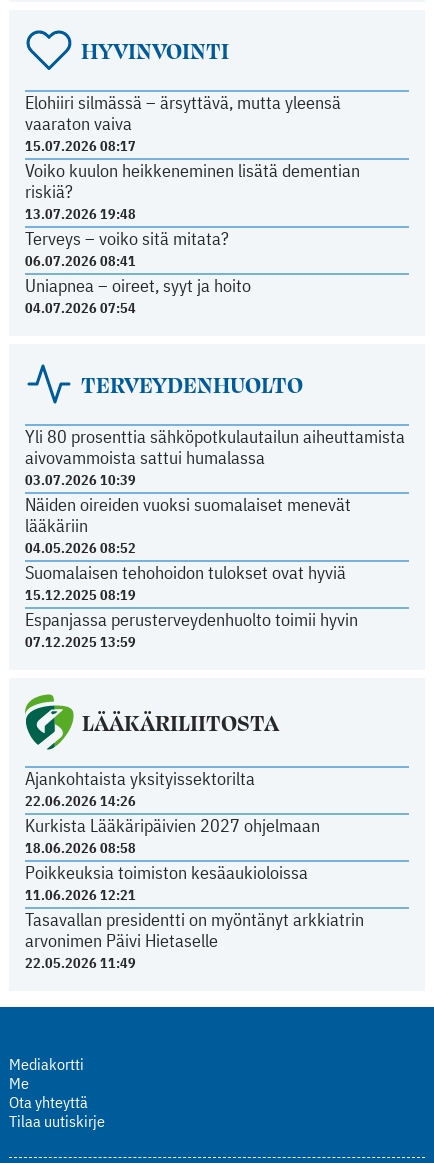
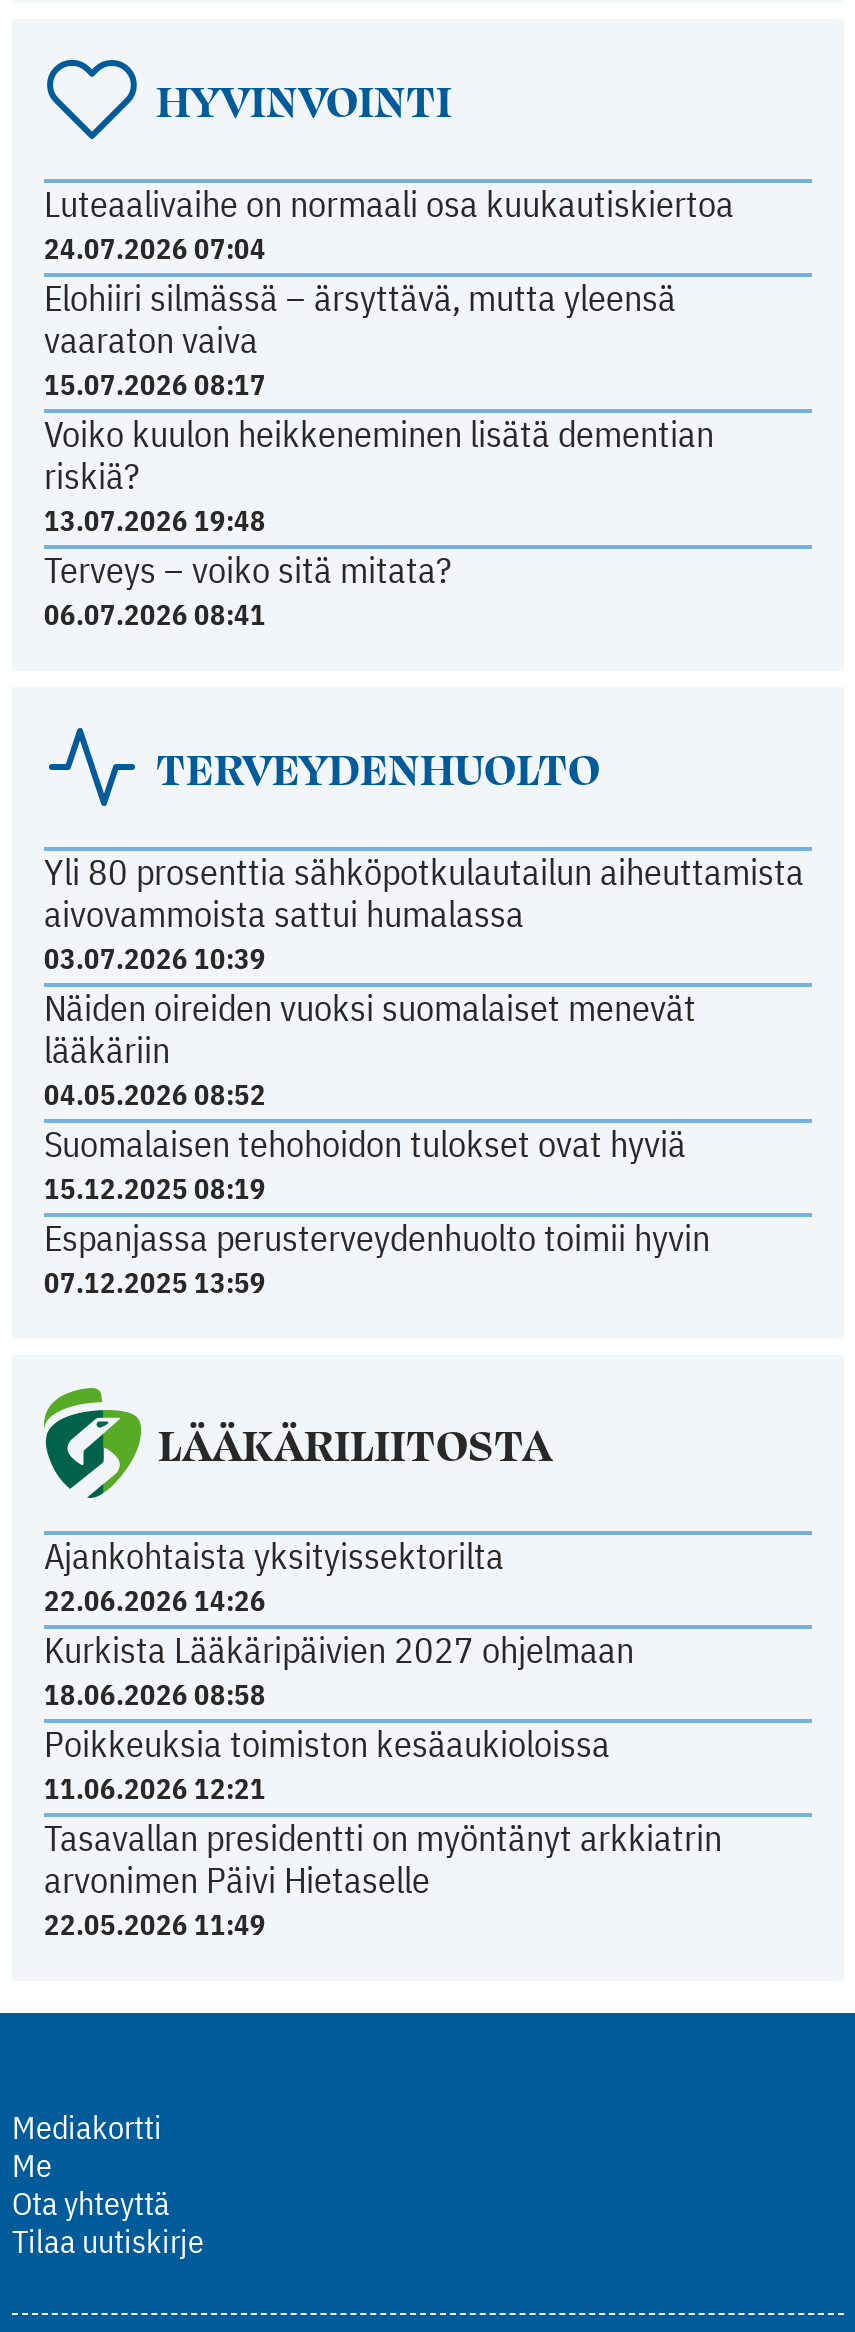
+ Luteaalivaihe on normaali osa kuukautiskiertoa
+ 24.07.2026 07:04

moved down: Elohiiri silmässä – ärsyttävä, mutta yleensä | vaaraton vaiva | 15.07.2026 08:17 | Voiko kuulon heikkeneminen lisätä dementian | riskiä? | 13.07.2026 19:48 | Terveys – voiko sitä mitata? | 06.07.2026 08:41

- Uniapnea – oireet, syyt ja hoito
- 04.07.2026 07:54
